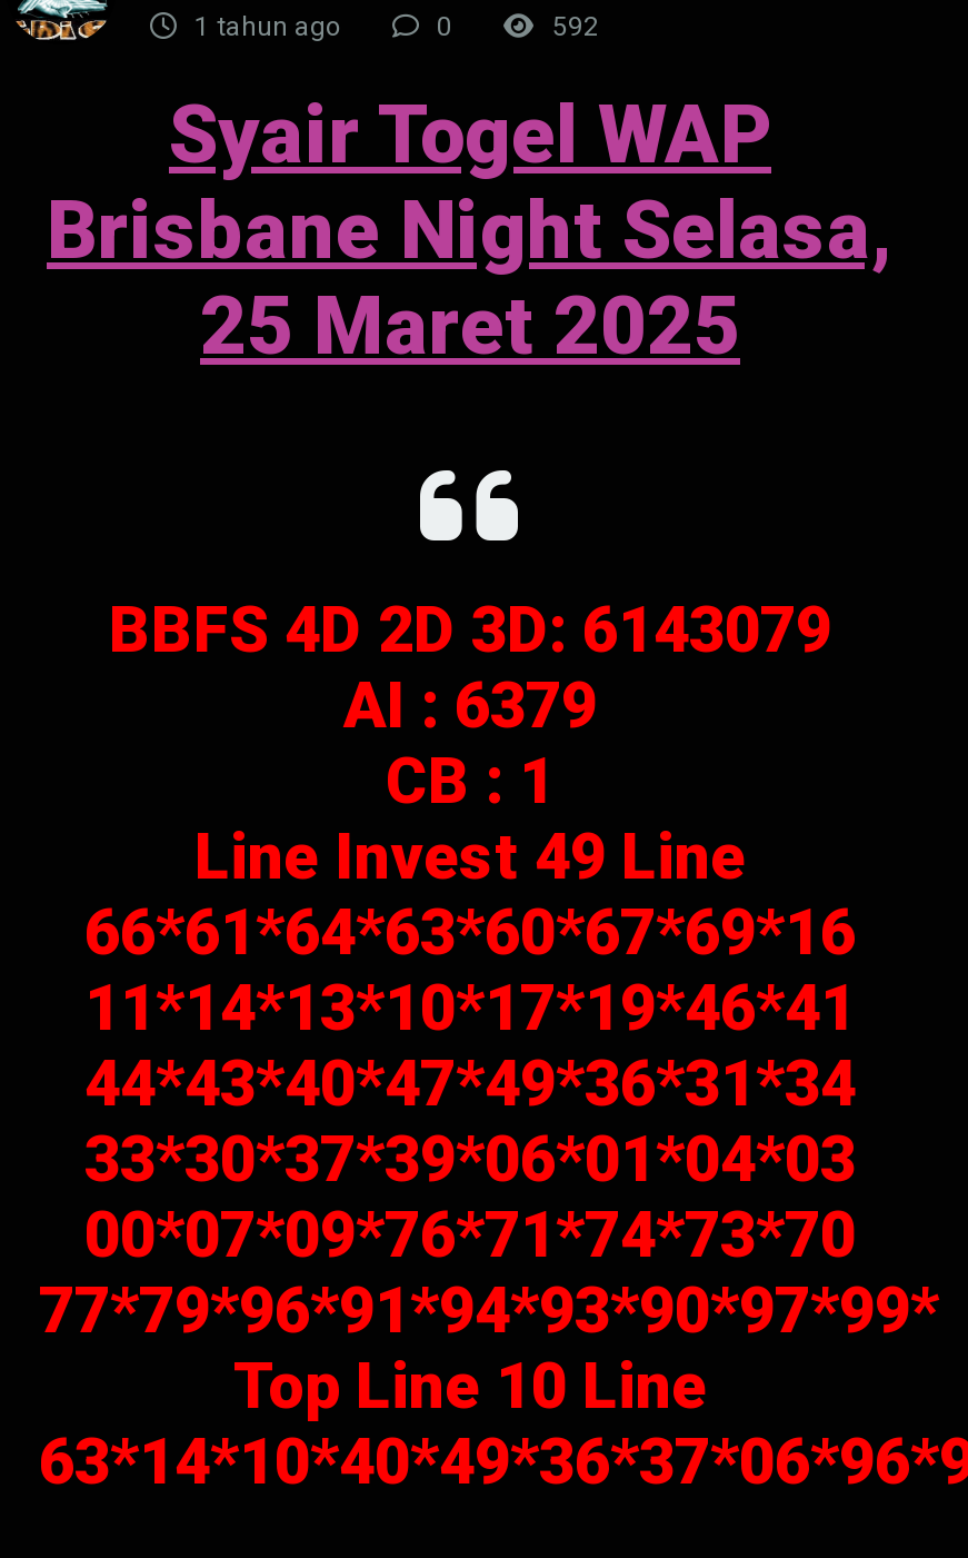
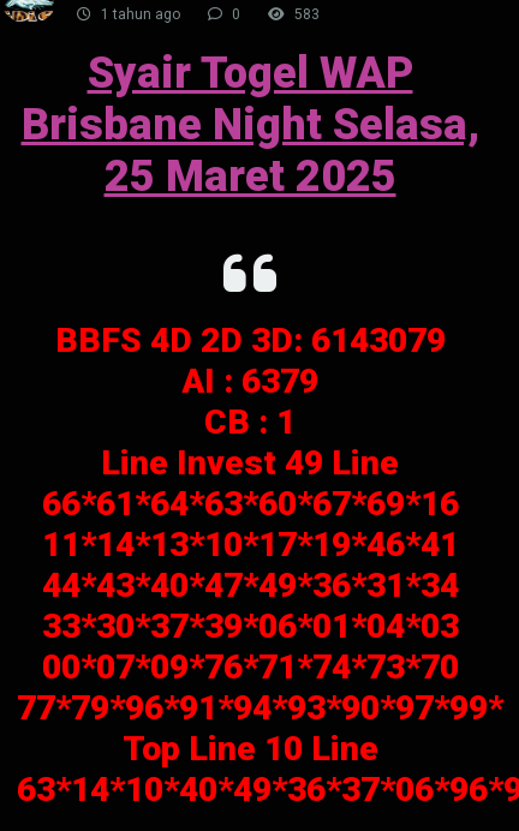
- 592
+ 583
